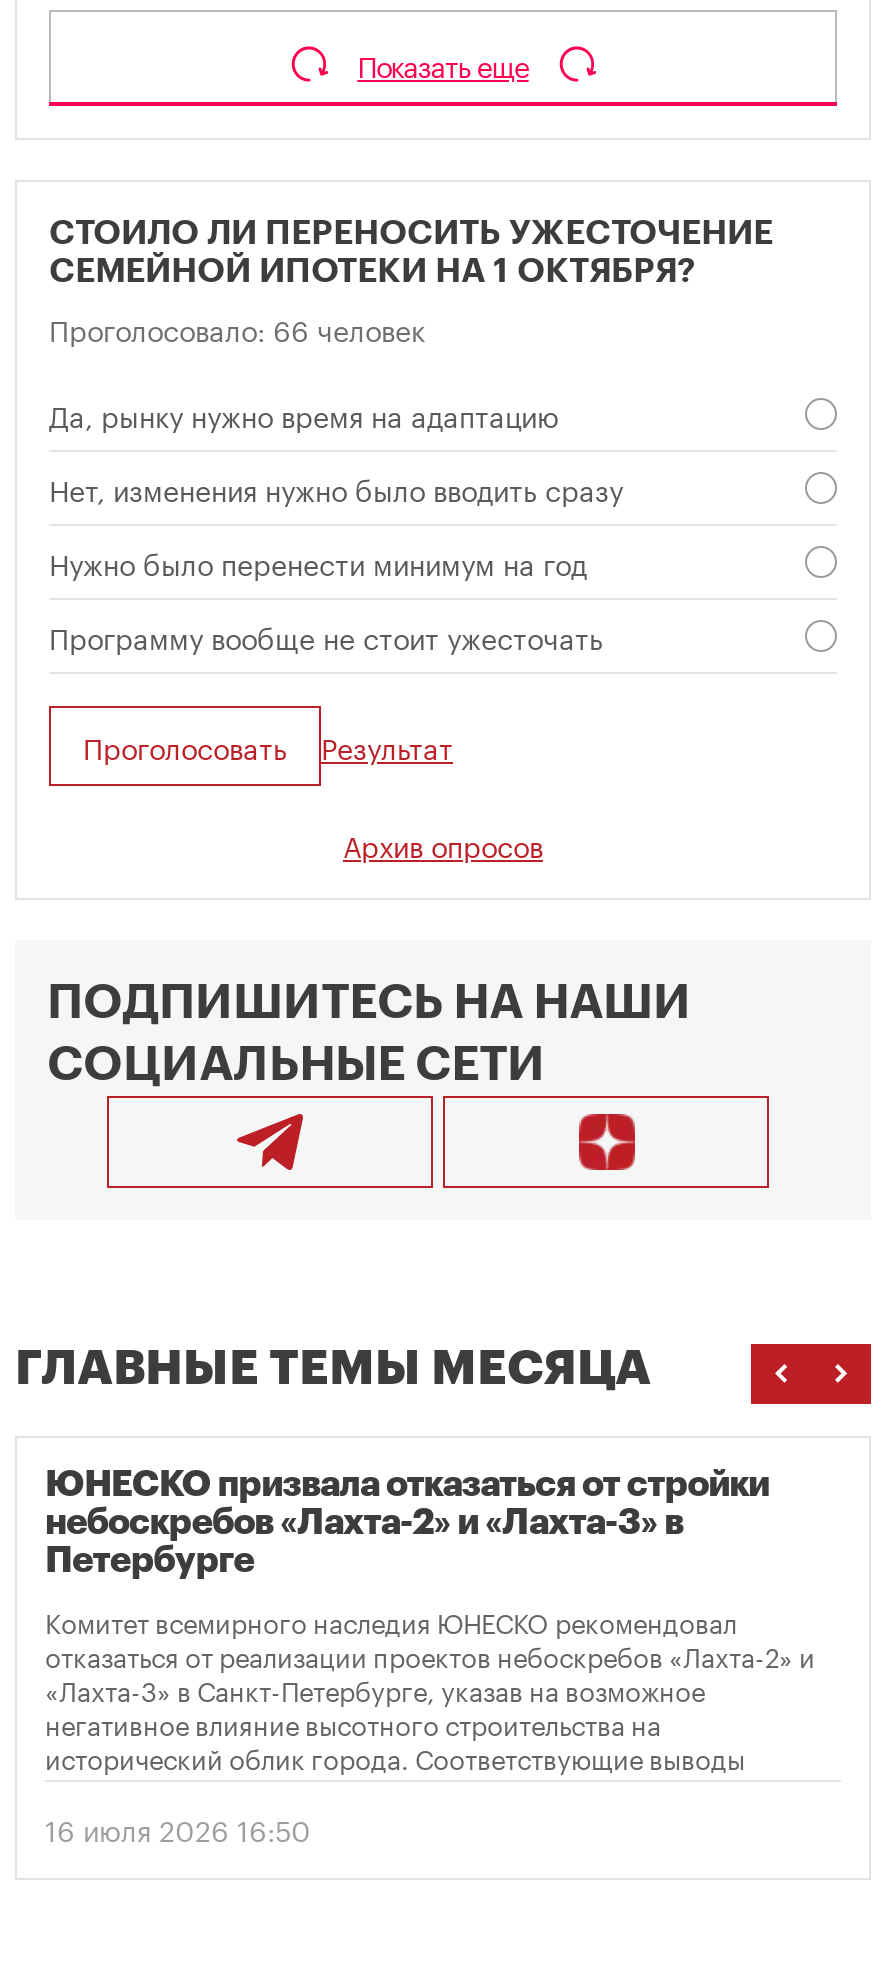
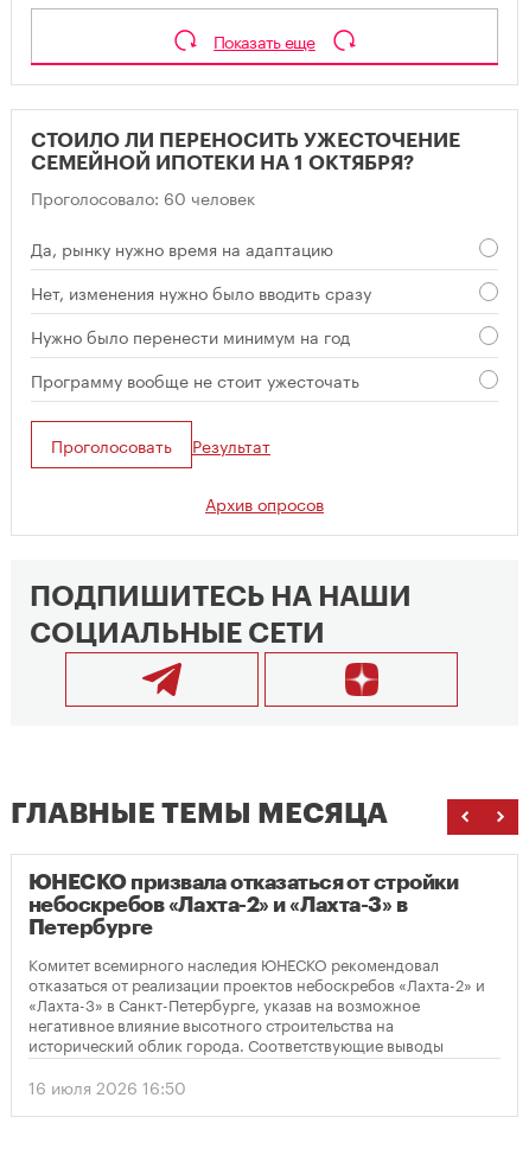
- Проголосовало: 66 человек
+ Проголосовало: 60 человек
